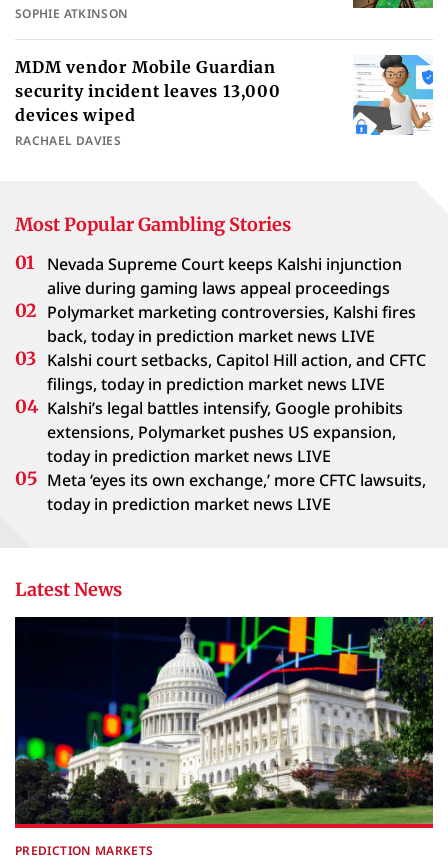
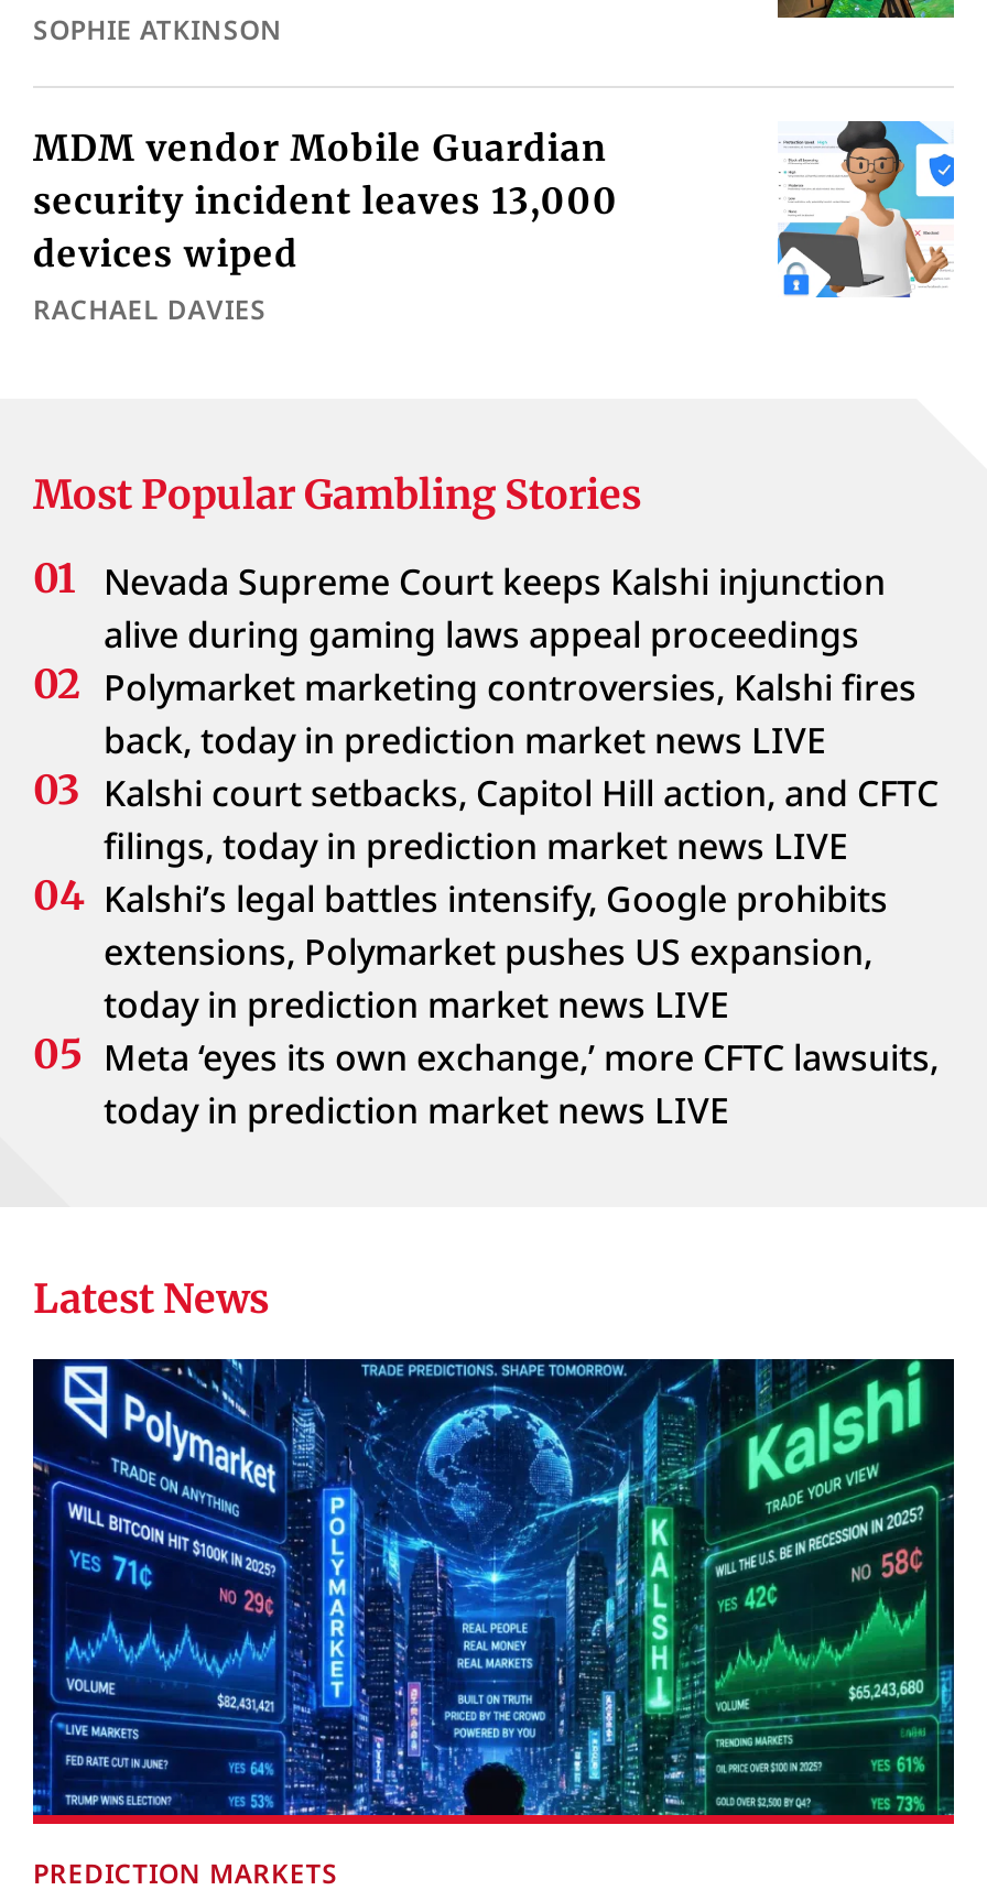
- [image]
+ [image]
